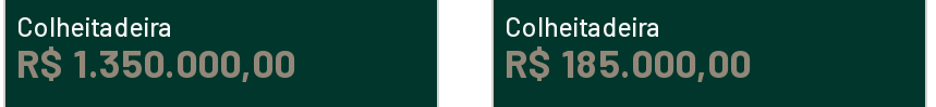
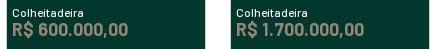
- R$ 1.350.000,00
+ R$ 600.000,00

- R$ 185.000,00
+ R$ 1.700.000,00
